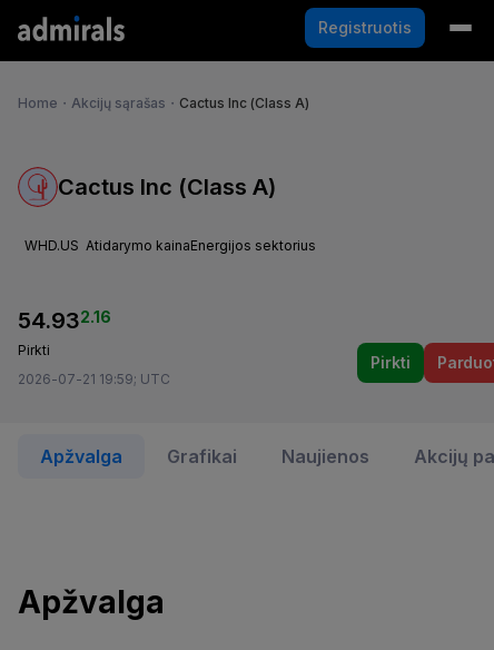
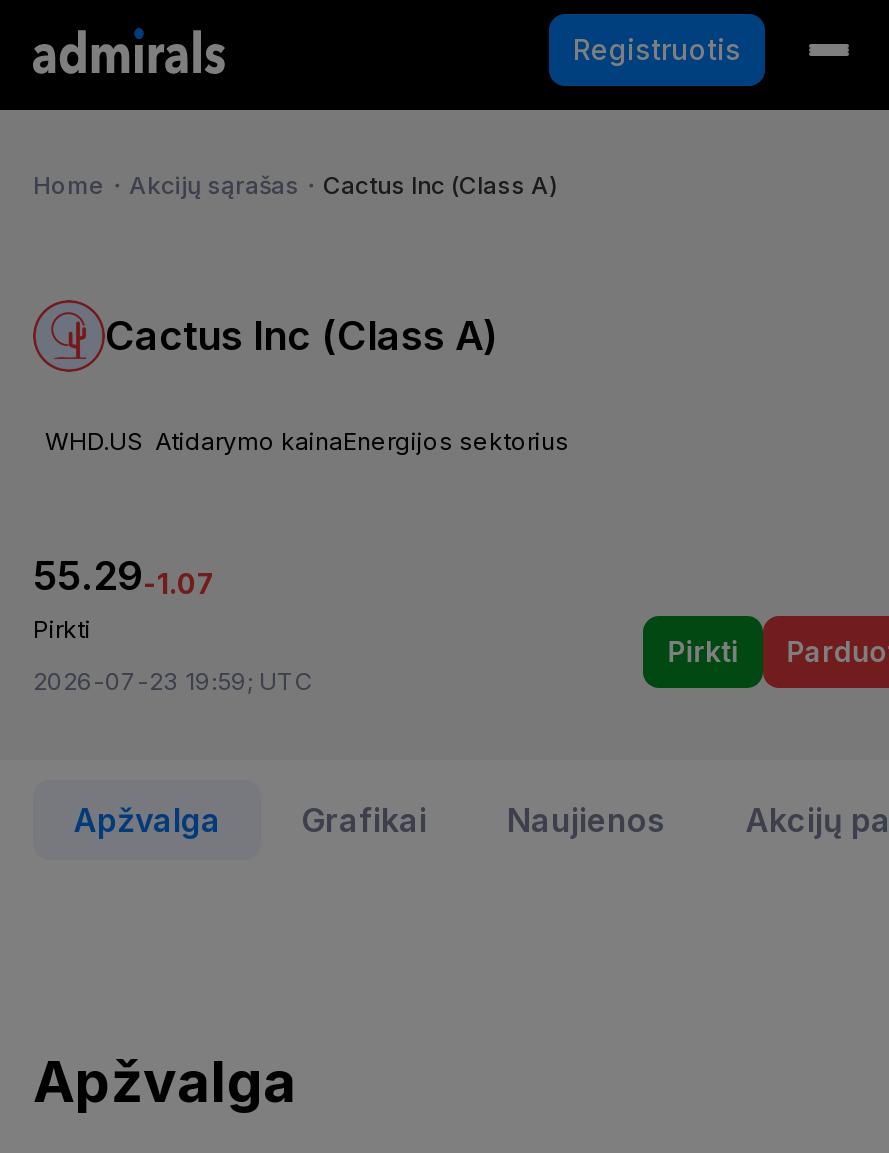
- 54.932.16
+ 55.29-1.07

- 2026-07-21 19:59; UTC
+ 2026-07-23 19:59; UTC
